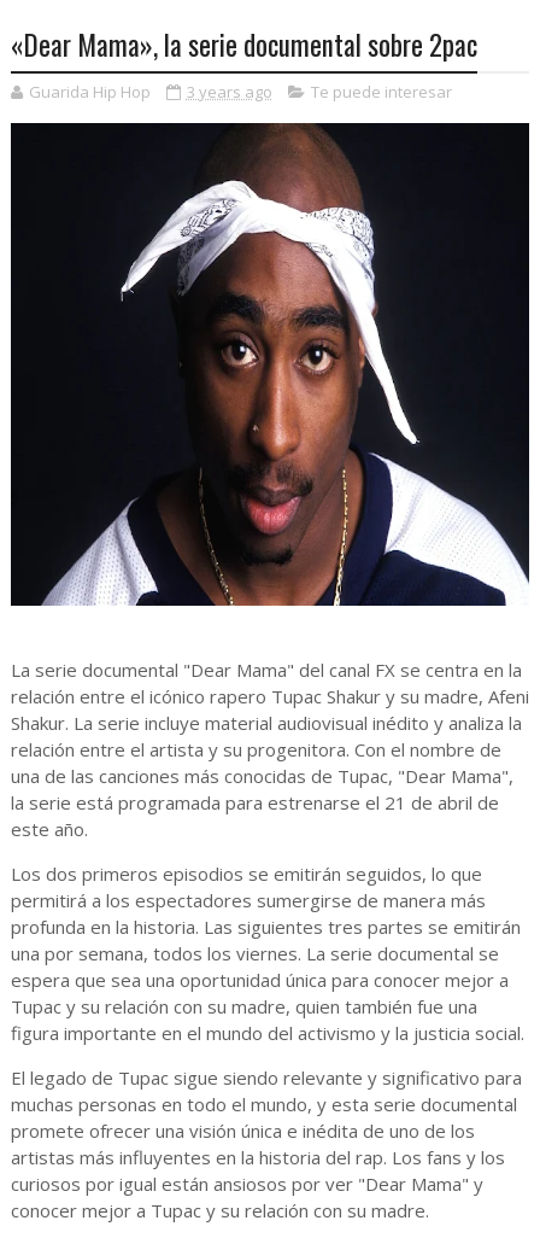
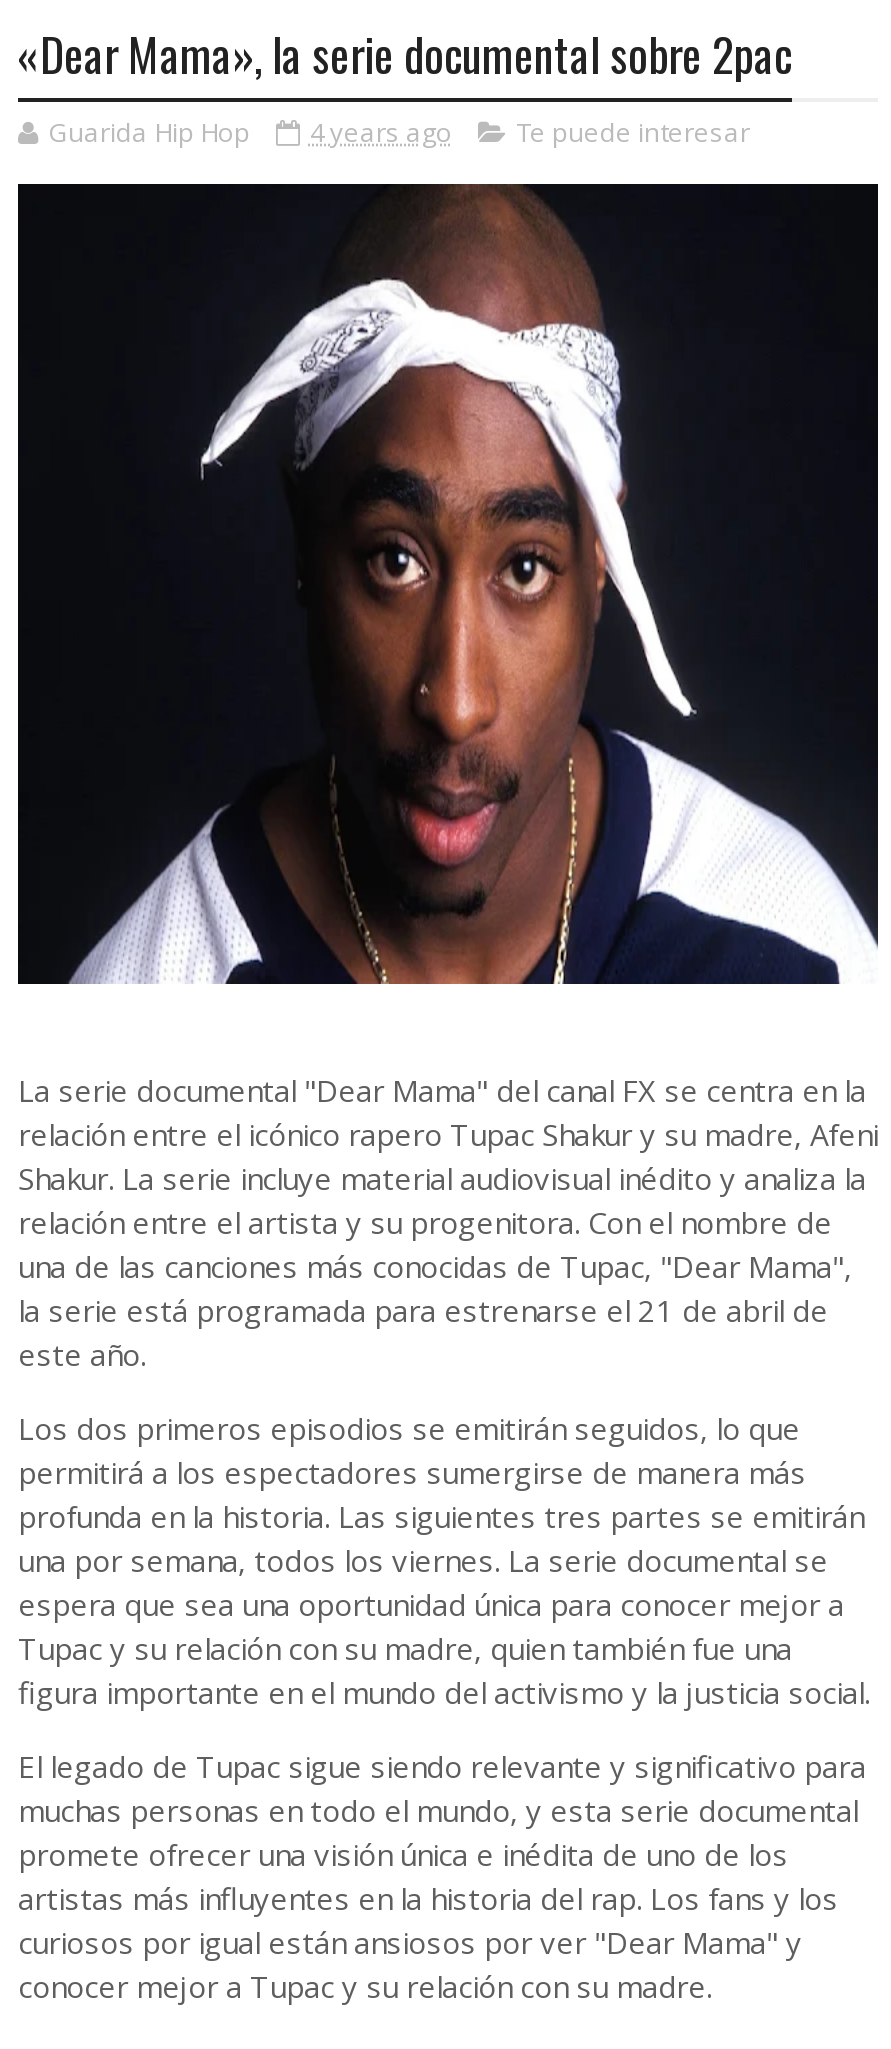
- Guarida Hip Hop 3 years ago Te puede interesar
+ Guarida Hip Hop 4 years ago Te puede interesar
